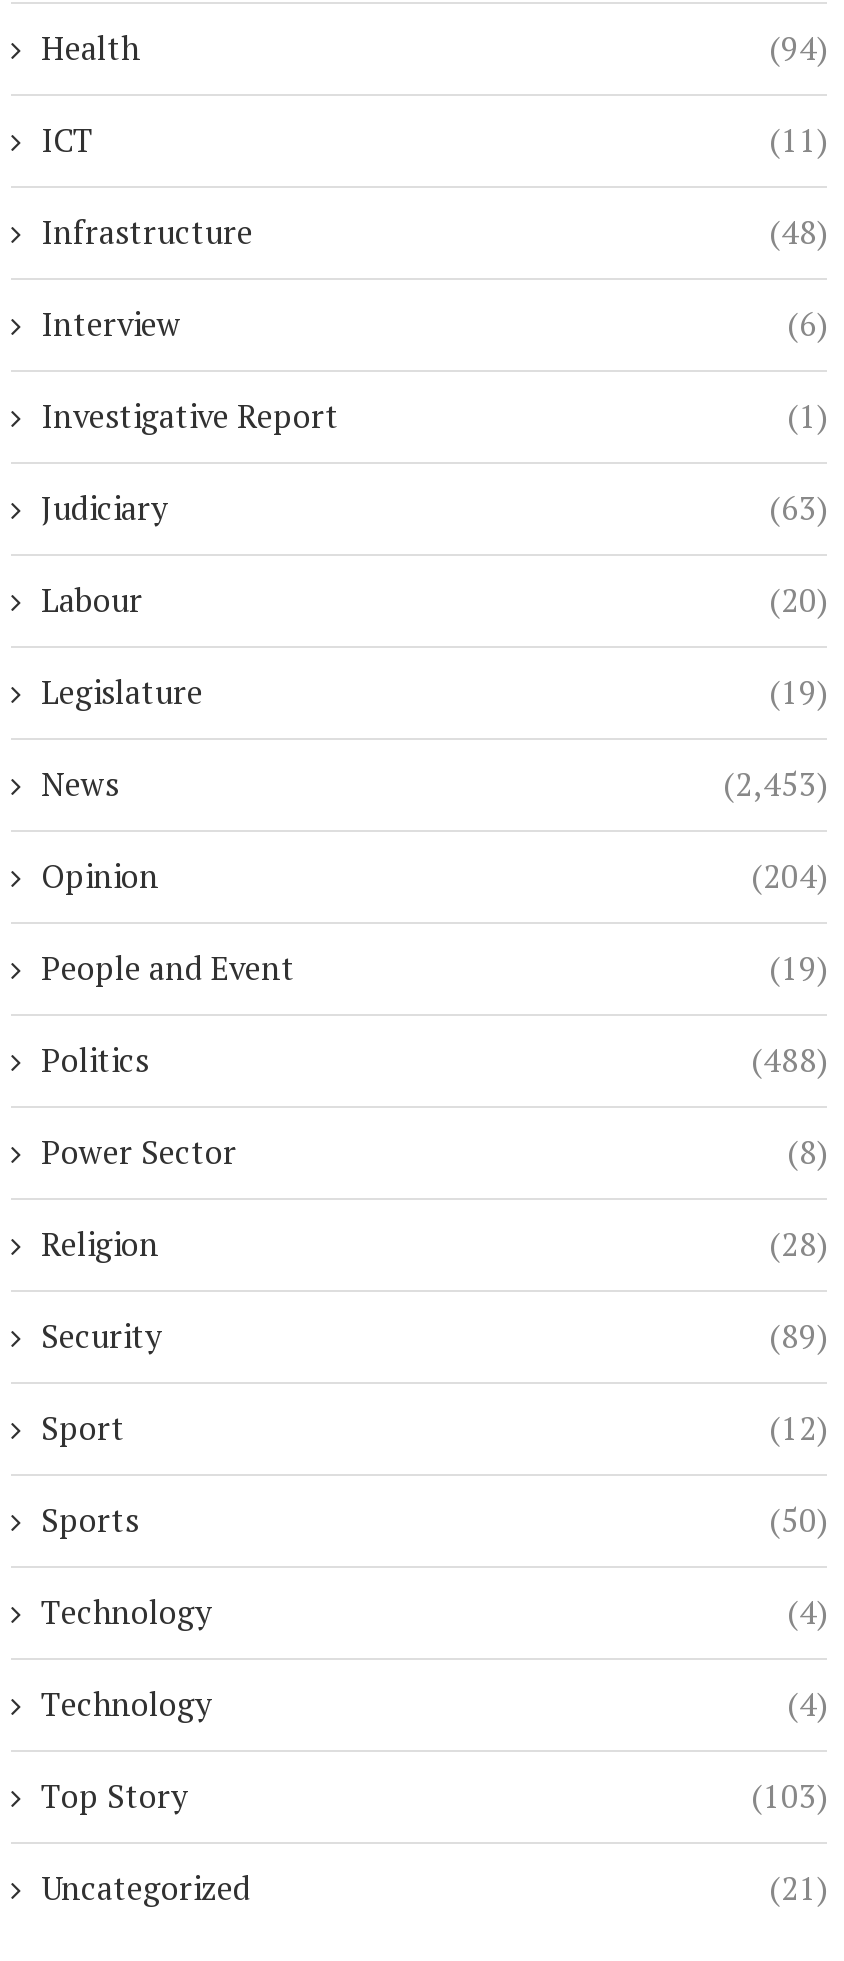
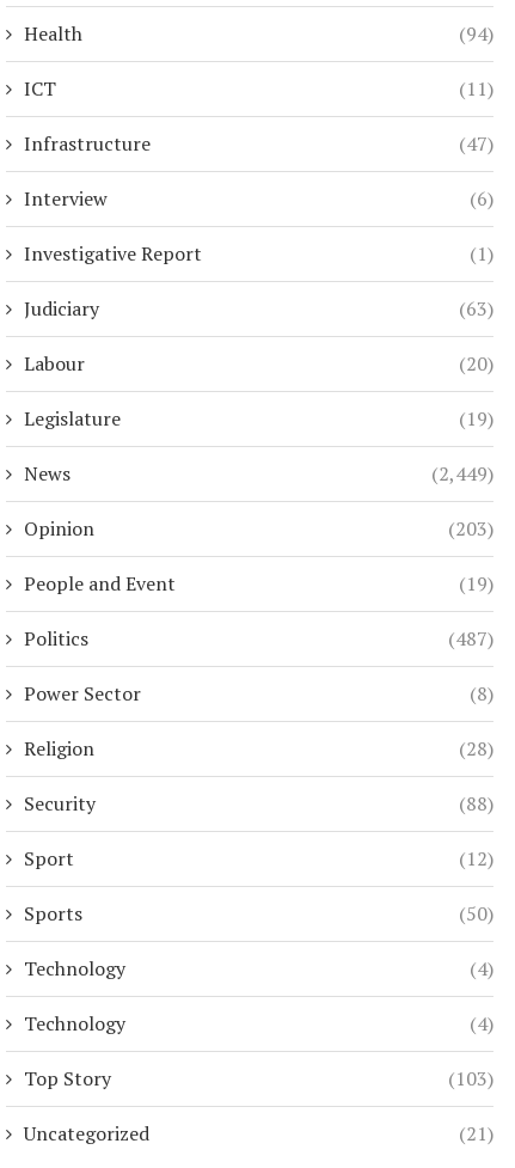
- (48)
+ (47)

- (2,453)
+ (2,449)

- (204)
+ (203)

- (488)
+ (487)

- (89)
+ (88)
